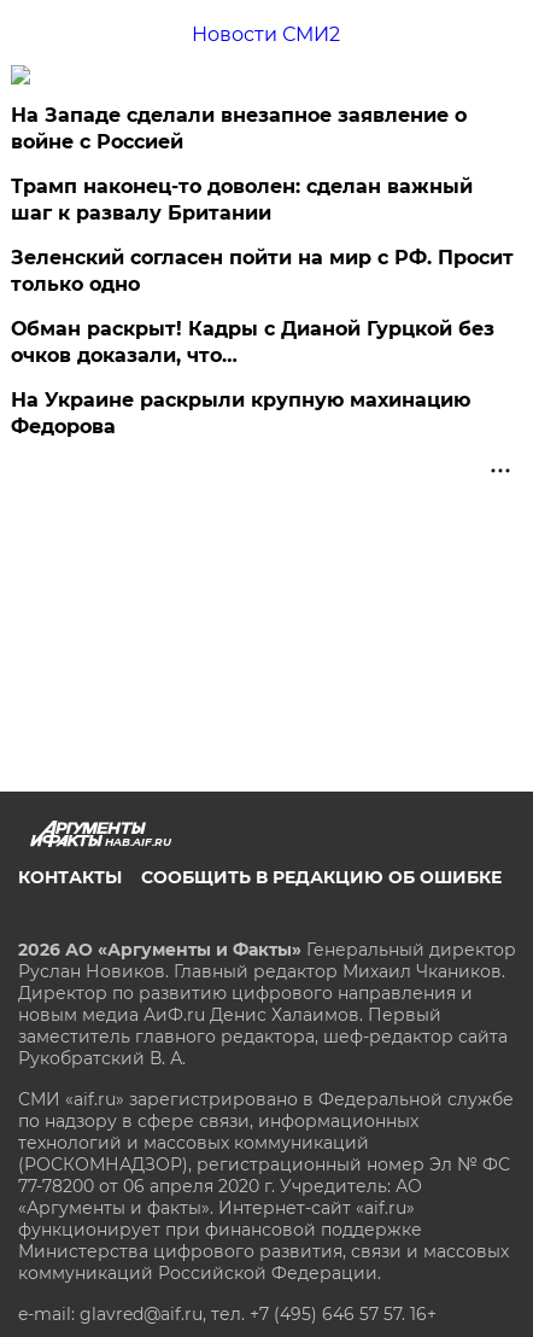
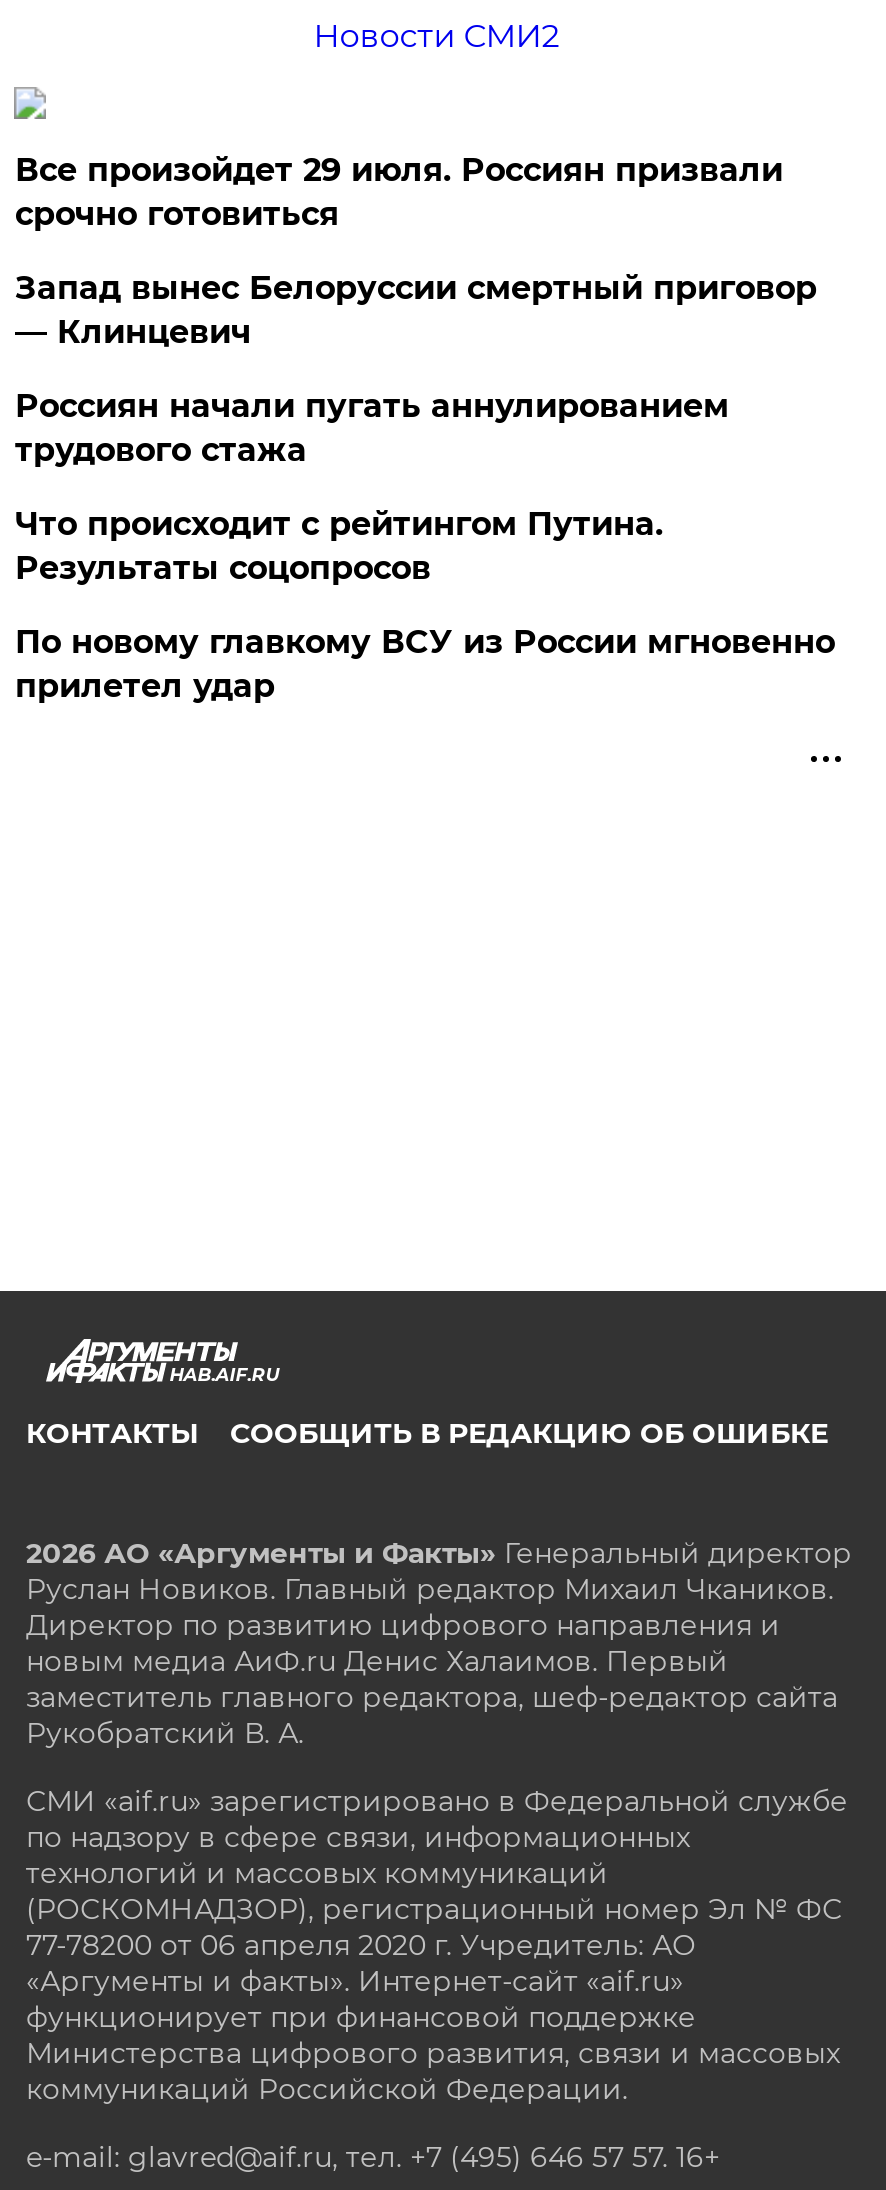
- На Западе сделали внезапное заявление о
- войне с Россией
+ Все произойдет 29 июля. Россиян призвали
+ срочно готовиться

- Трамп наконец-то доволен: сделан важный
- шаг к развалу Британии
+ Запад вынес Белоруссии смертный приговор
+ — Клинцевич

- Зеленский согласен пойти на мир с РФ. Просит
- только одно
+ Россиян начали пугать аннулированием
+ трудового стажа

- Обман раскрыт! Кадры с Дианой Гурцкой без
- очков доказали, что…
+ Что происходит с рейтингом Путина.
+ Результаты соцопросов

- На Украине раскрыли крупную махинацию
- Федорова
+ По новому главкому ВСУ из России мгновенно
+ прилетел удар
